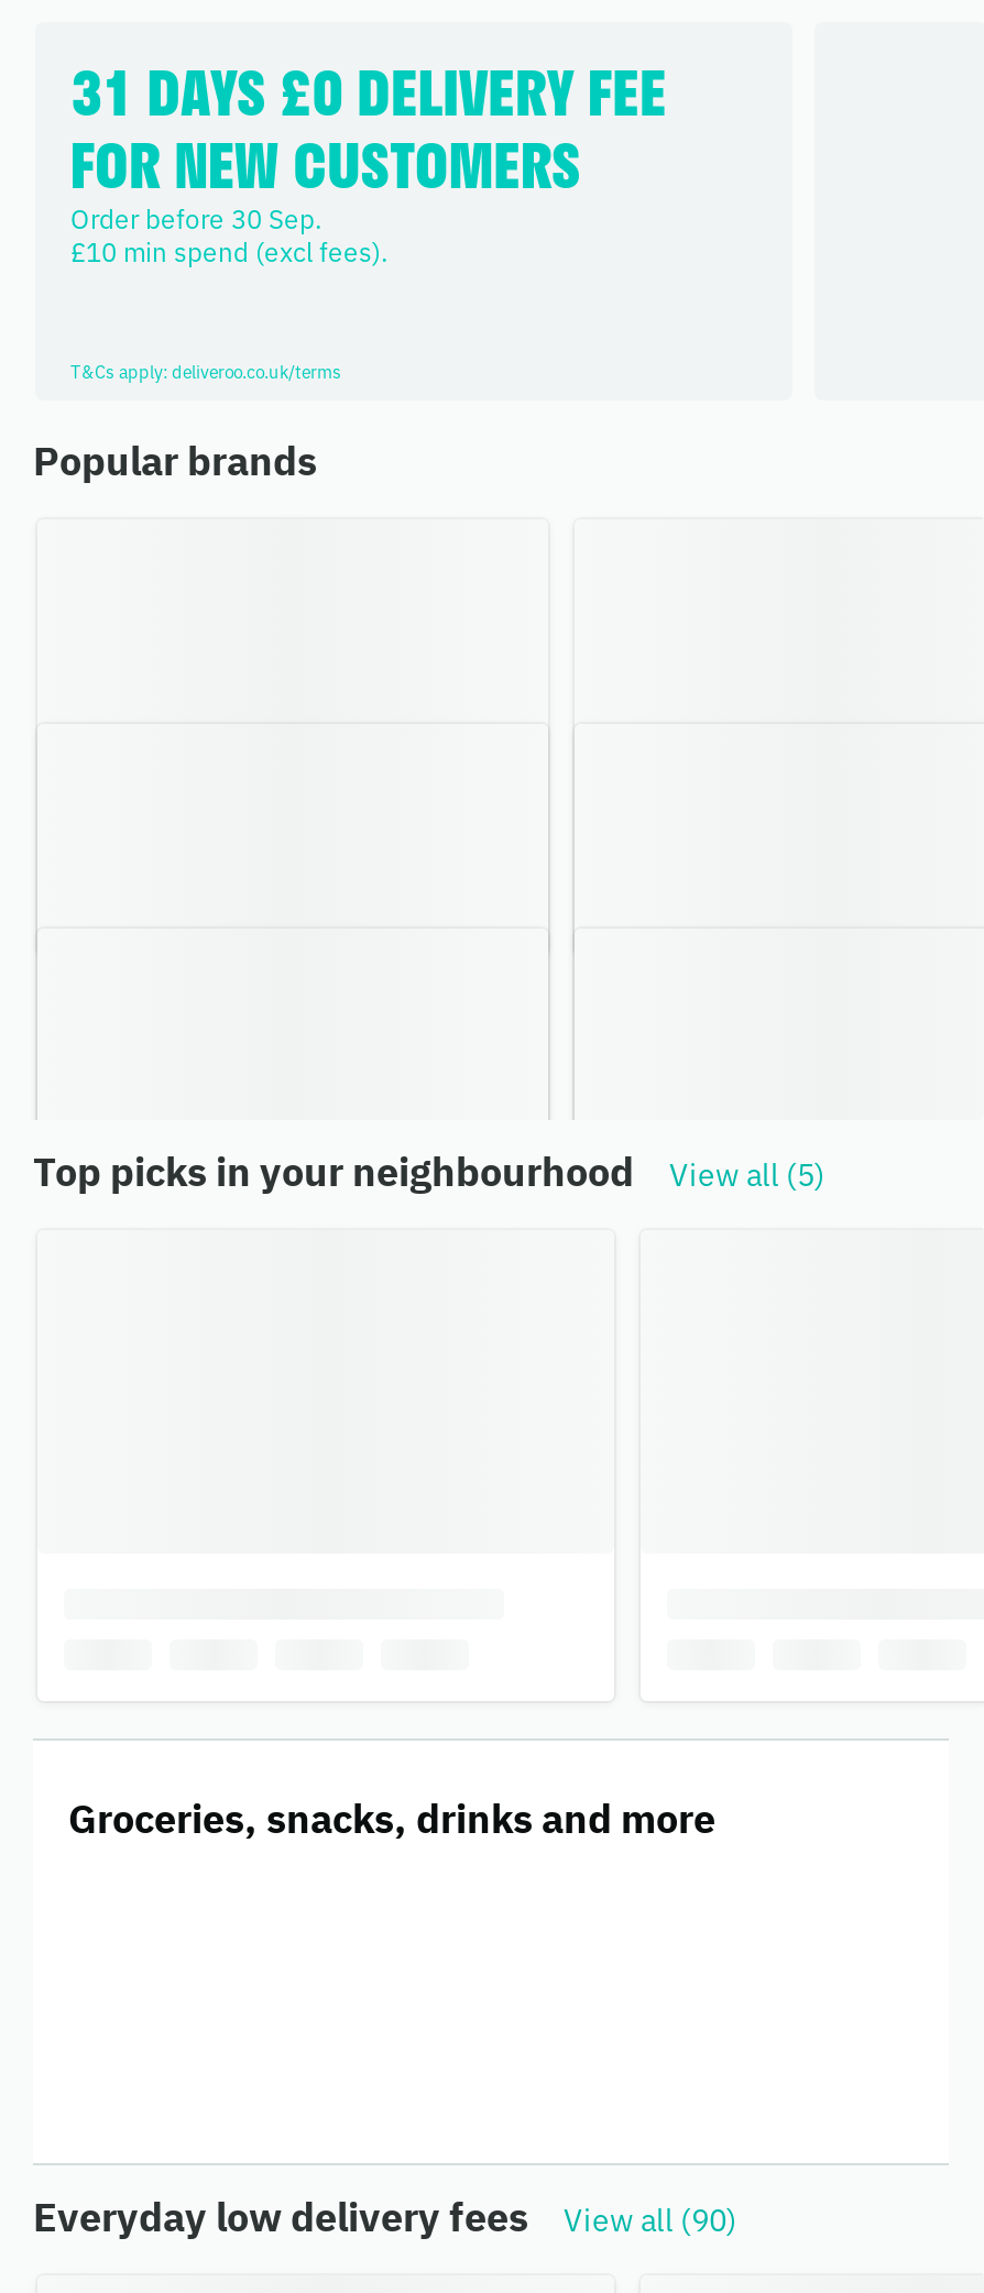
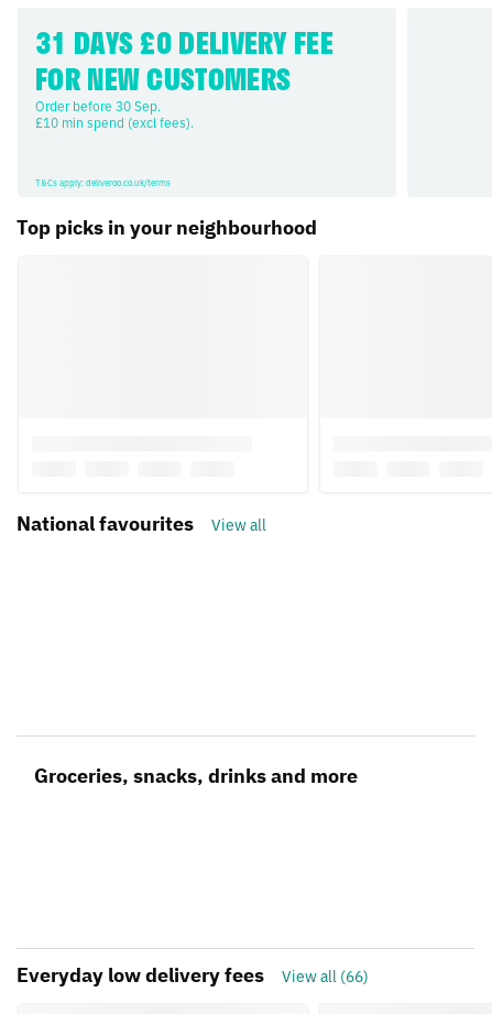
- Popular brands

moved up: Top picks in your neighbourhood

- View all (5)
+ National favourites
+ View all

- Everyday low delivery fees View all (90)
+ Everyday low delivery fees View all (66)
